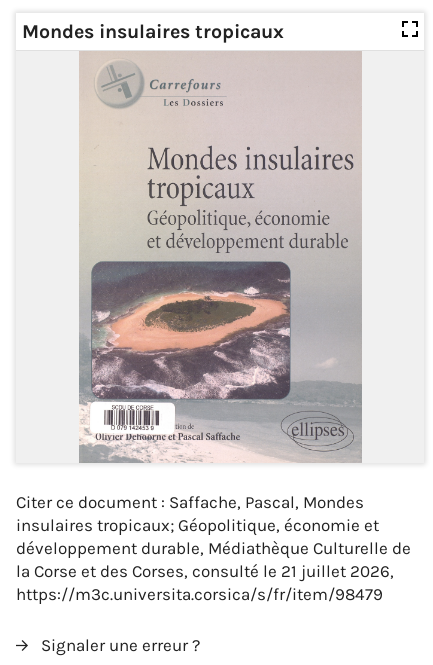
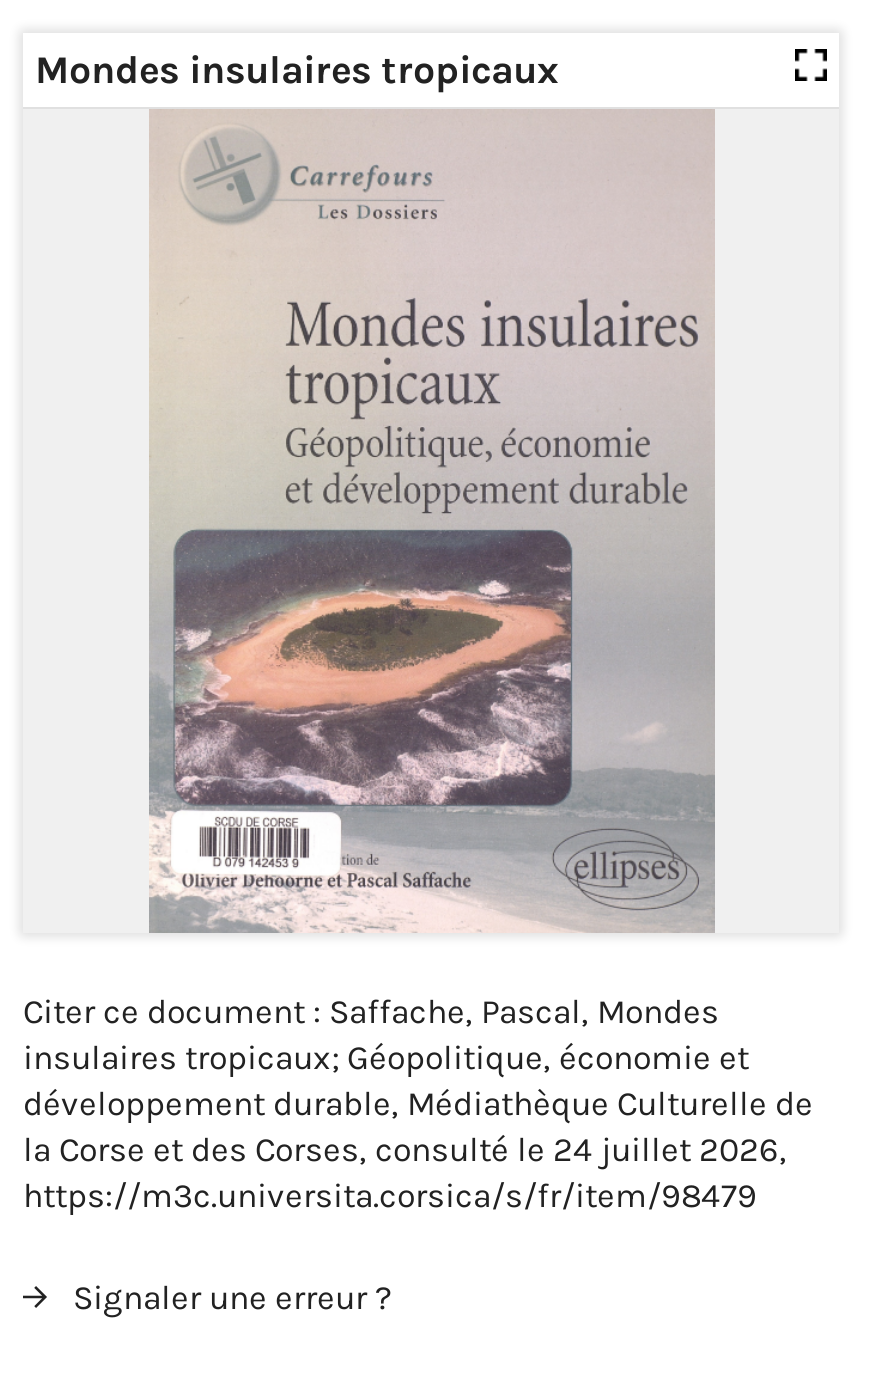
- la Corse et des Corses, consulté le 21 juillet 2026,
+ la Corse et des Corses, consulté le 24 juillet 2026,
